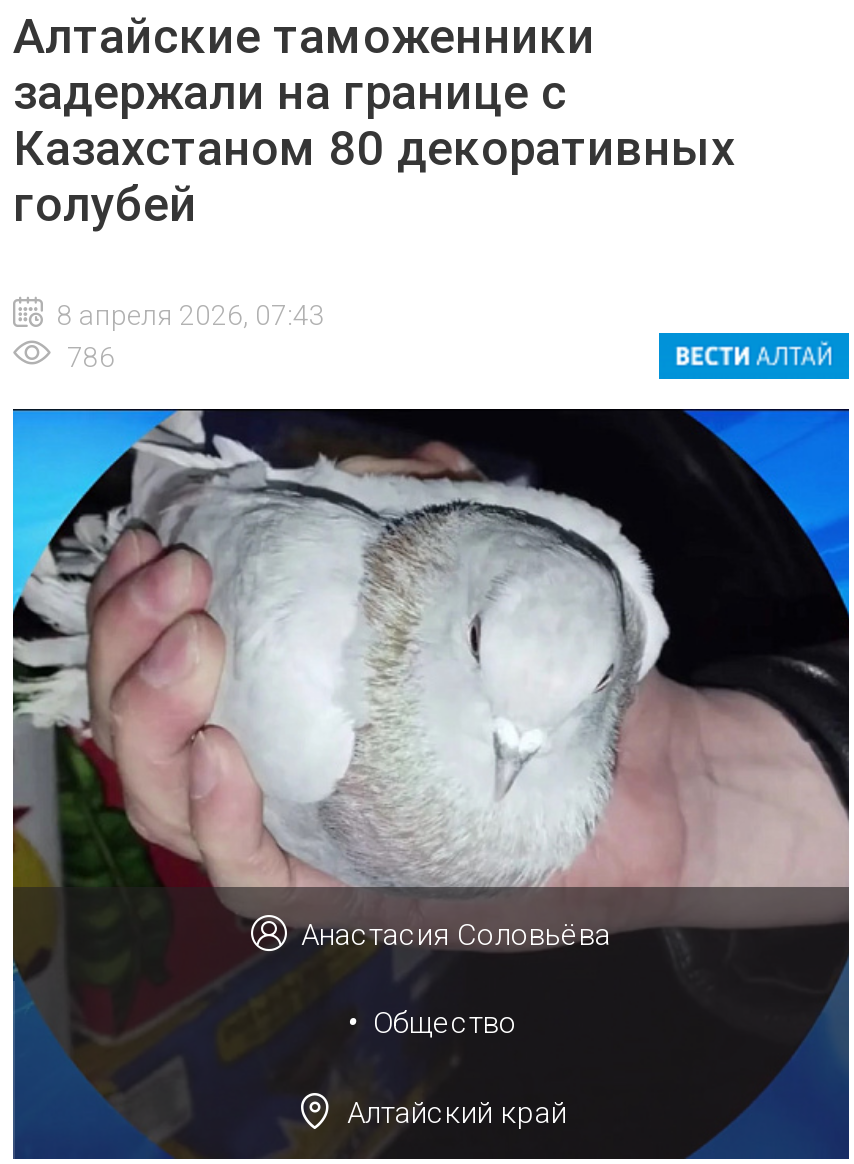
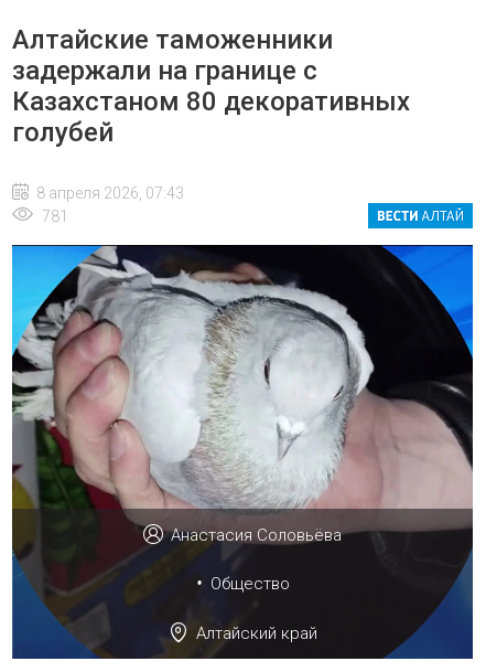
- 786
+ 781
